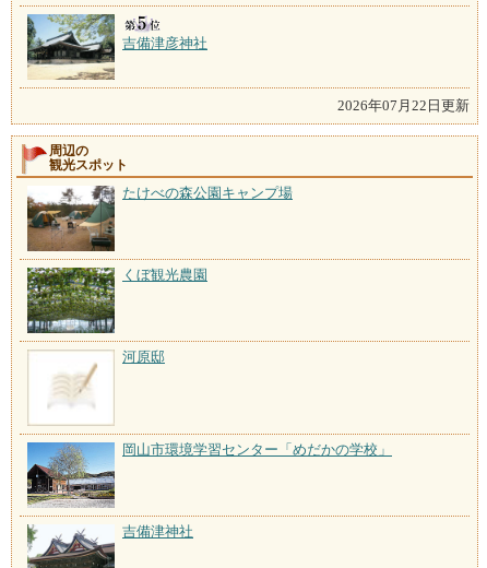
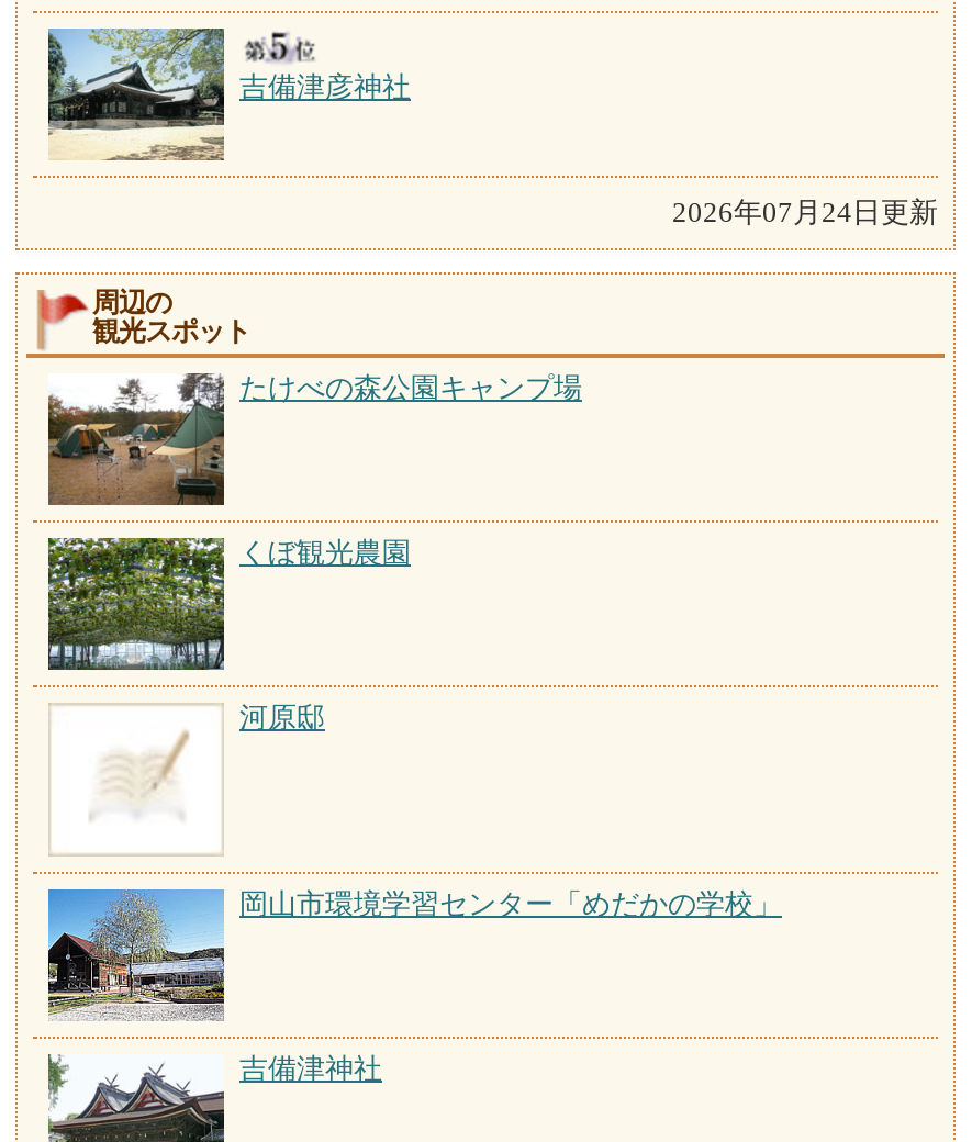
- 2026年07月22日更新
+ 2026年07月24日更新
